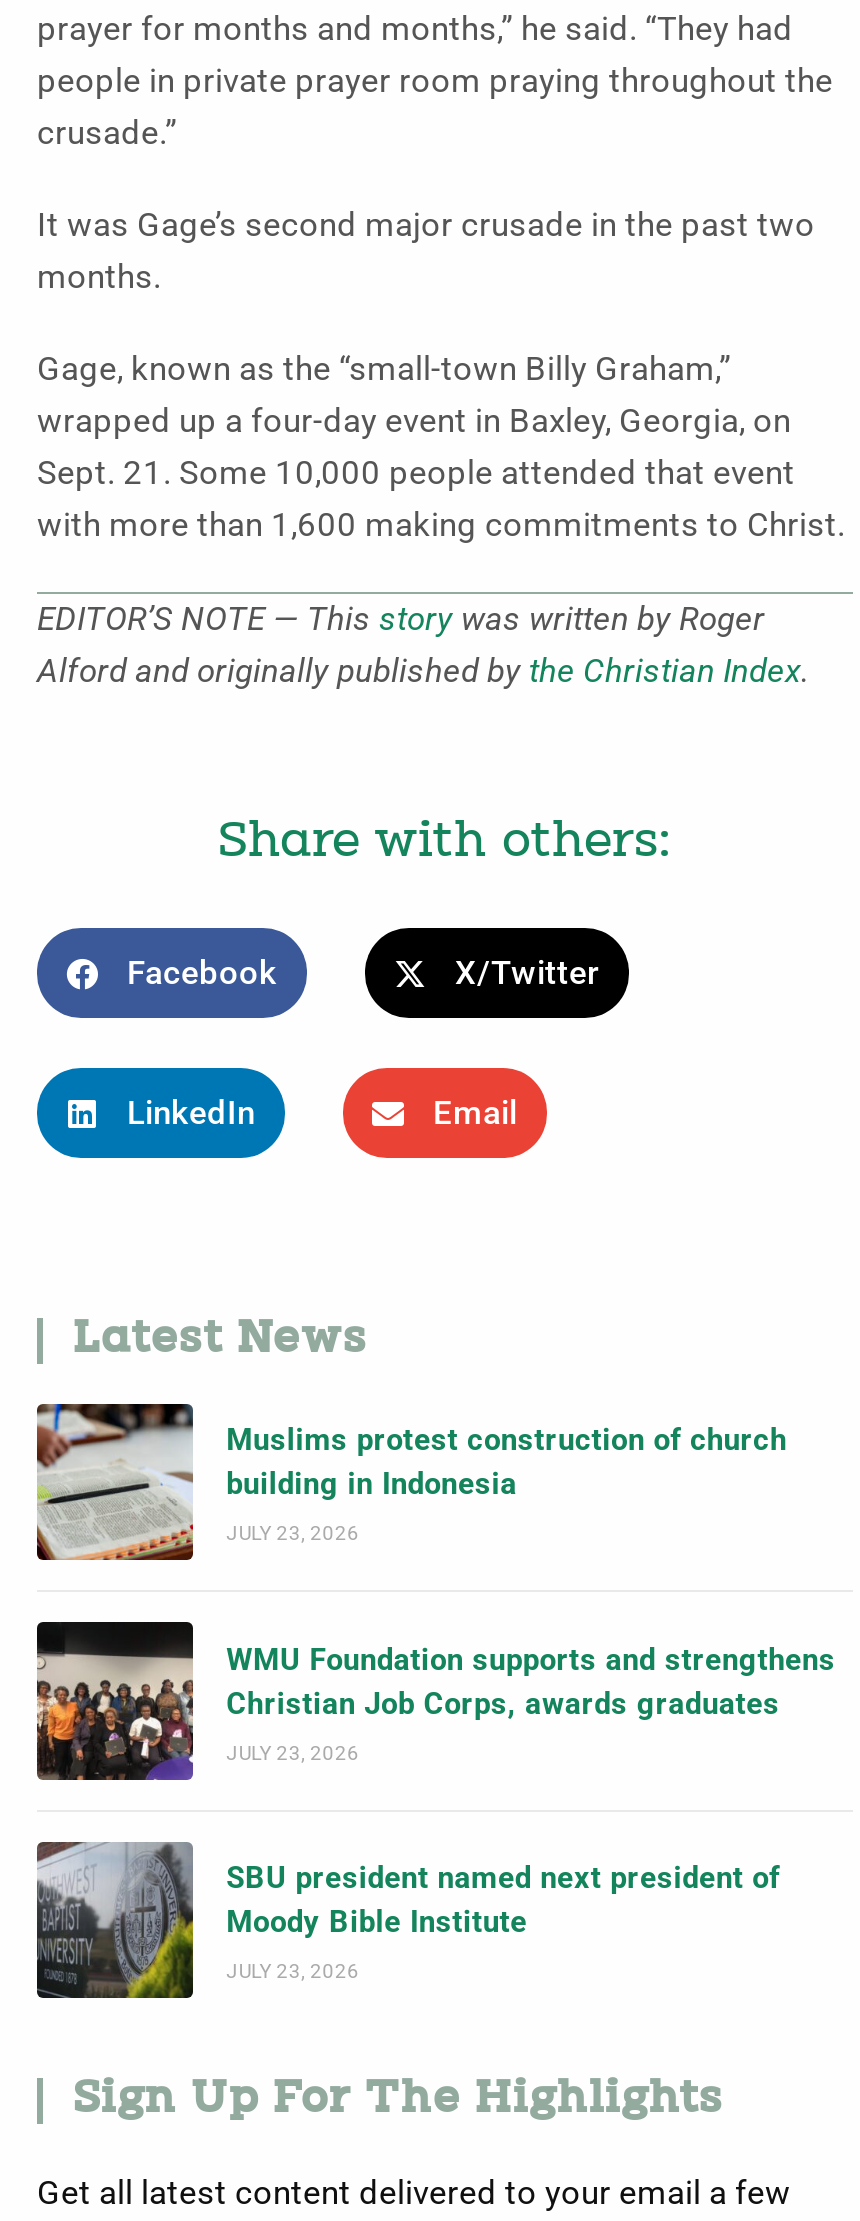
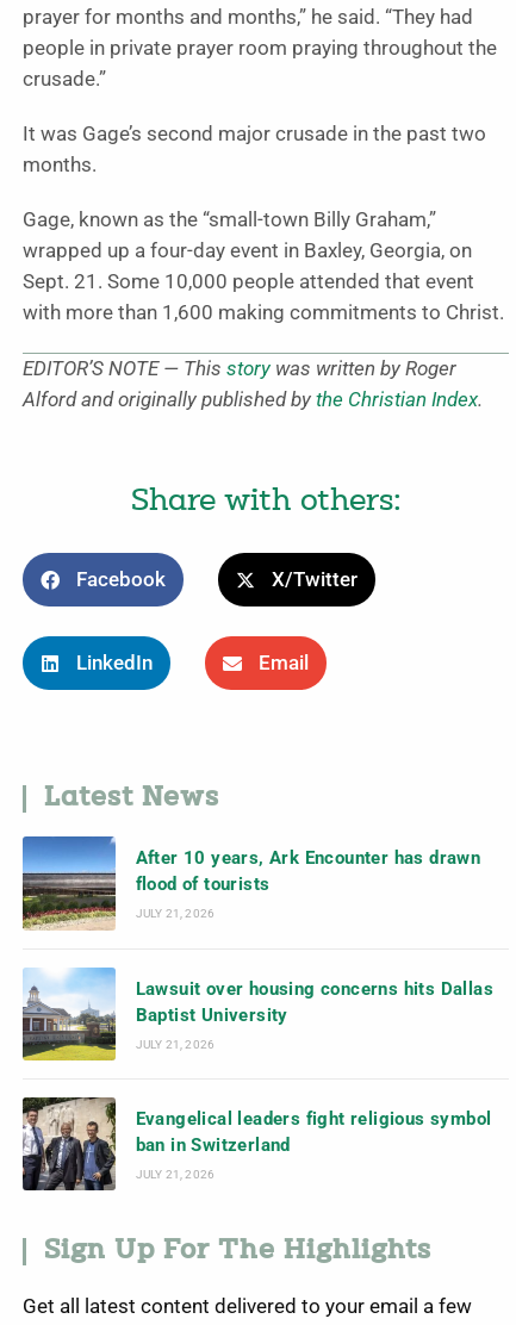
- [image]
- Muslims protest construction of church
- building in Indonesia
+ [image]
+ After 10 years, Ark Encounter has drawn
+ flood of tourists

- JULY 23, 2026
+ JULY 21, 2026

- [image]
- WMU Foundation supports and strengthens
- Christian Job Corps, awards graduates
+ [image]
+ Lawsuit over housing concerns hits Dallas
+ Baptist University

- JULY 23, 2026
+ JULY 21, 2026

- [image]
- SBU president named next president of
- Moody Bible Institute
+ [image]
+ Evangelical leaders fight religious symbol
+ ban in Switzerland

- JULY 23, 2026
+ JULY 21, 2026
